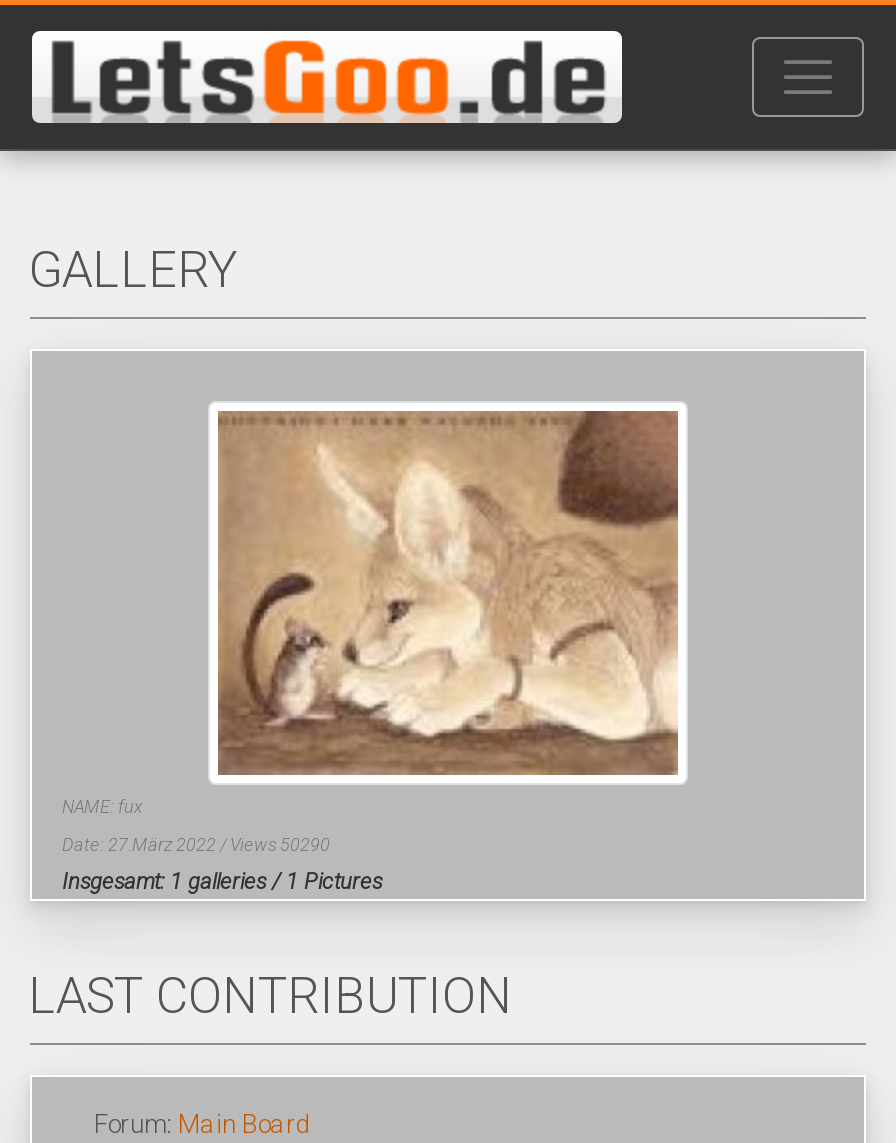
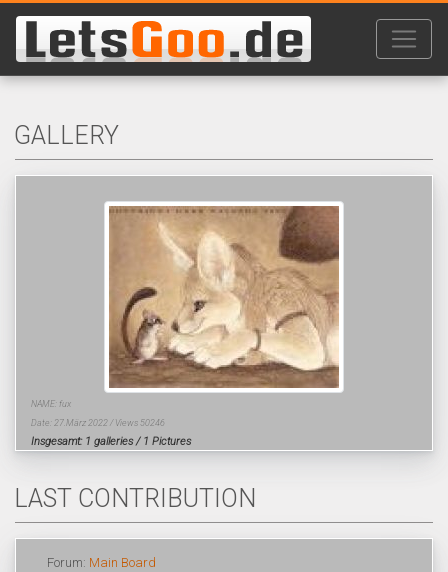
- Date: 27.März 2022 / Views 50290
+ Date: 27.März 2022 / Views 50246
